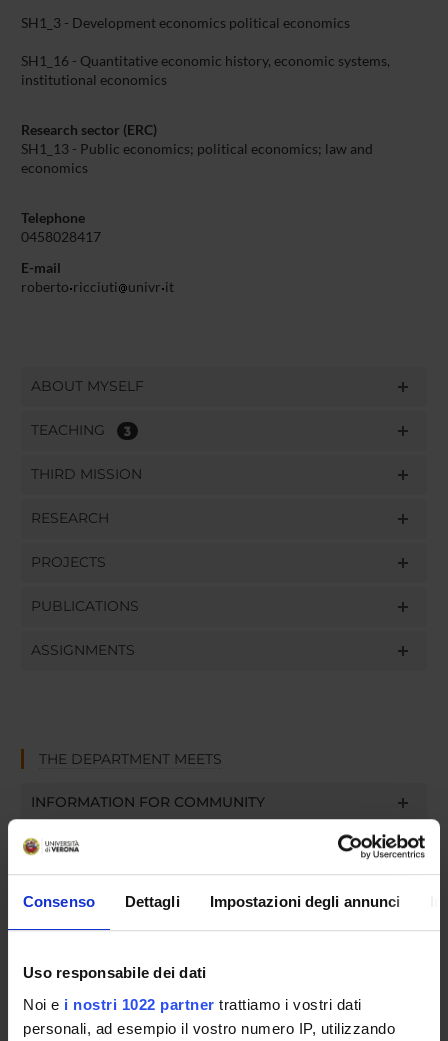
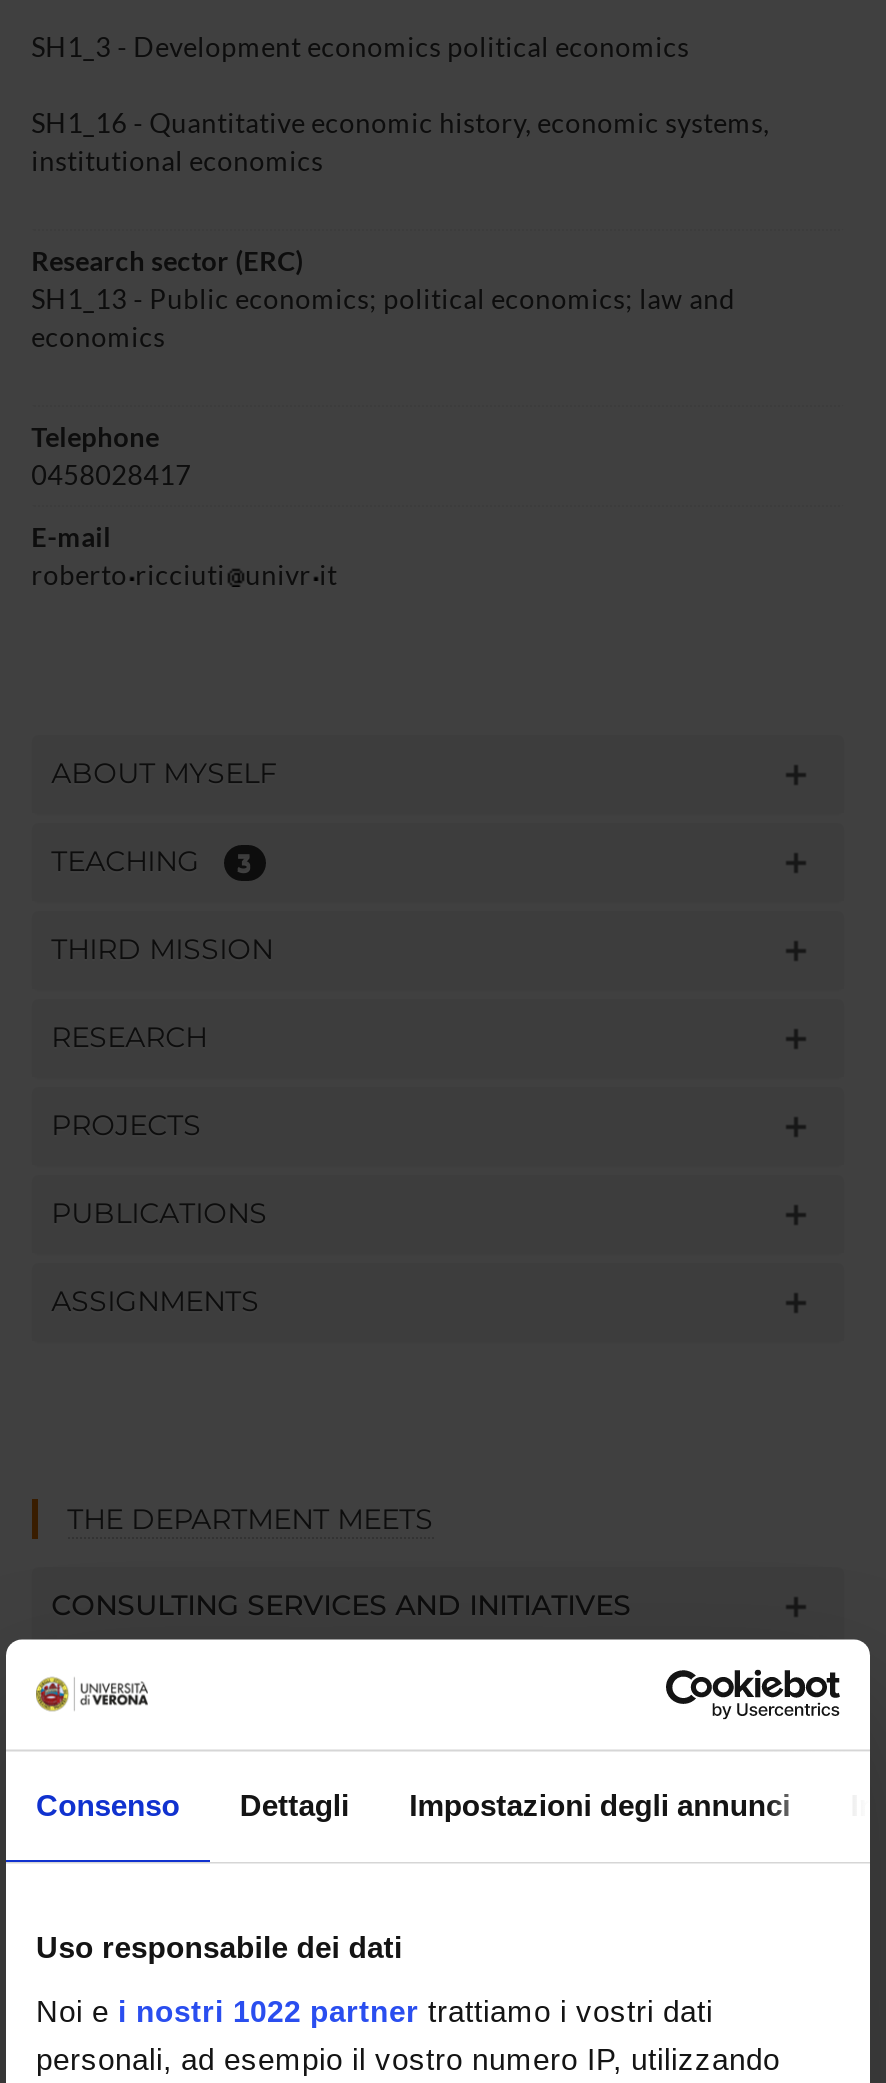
- INFORMATION FOR COMMUNITY
+ CONSULTING SERVICES AND INITIATIVES
